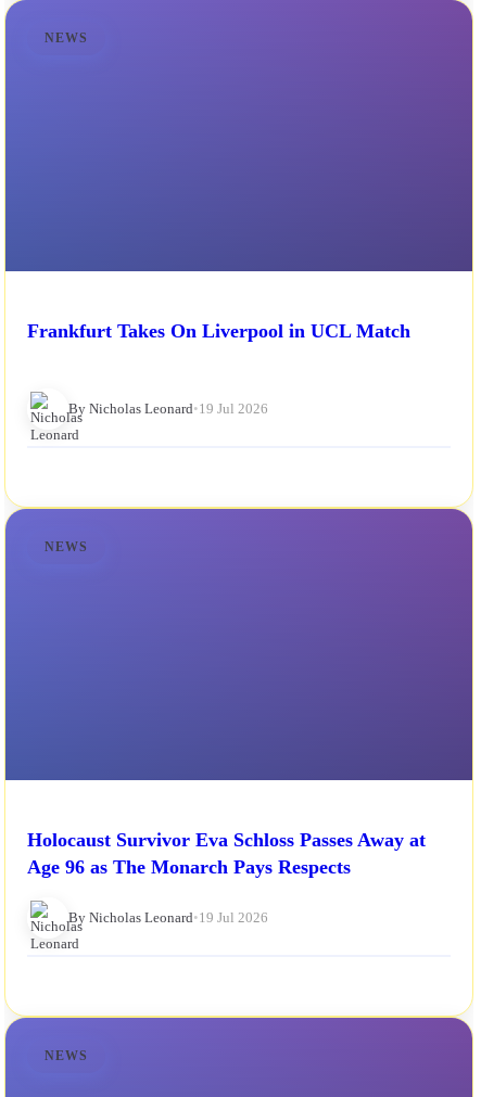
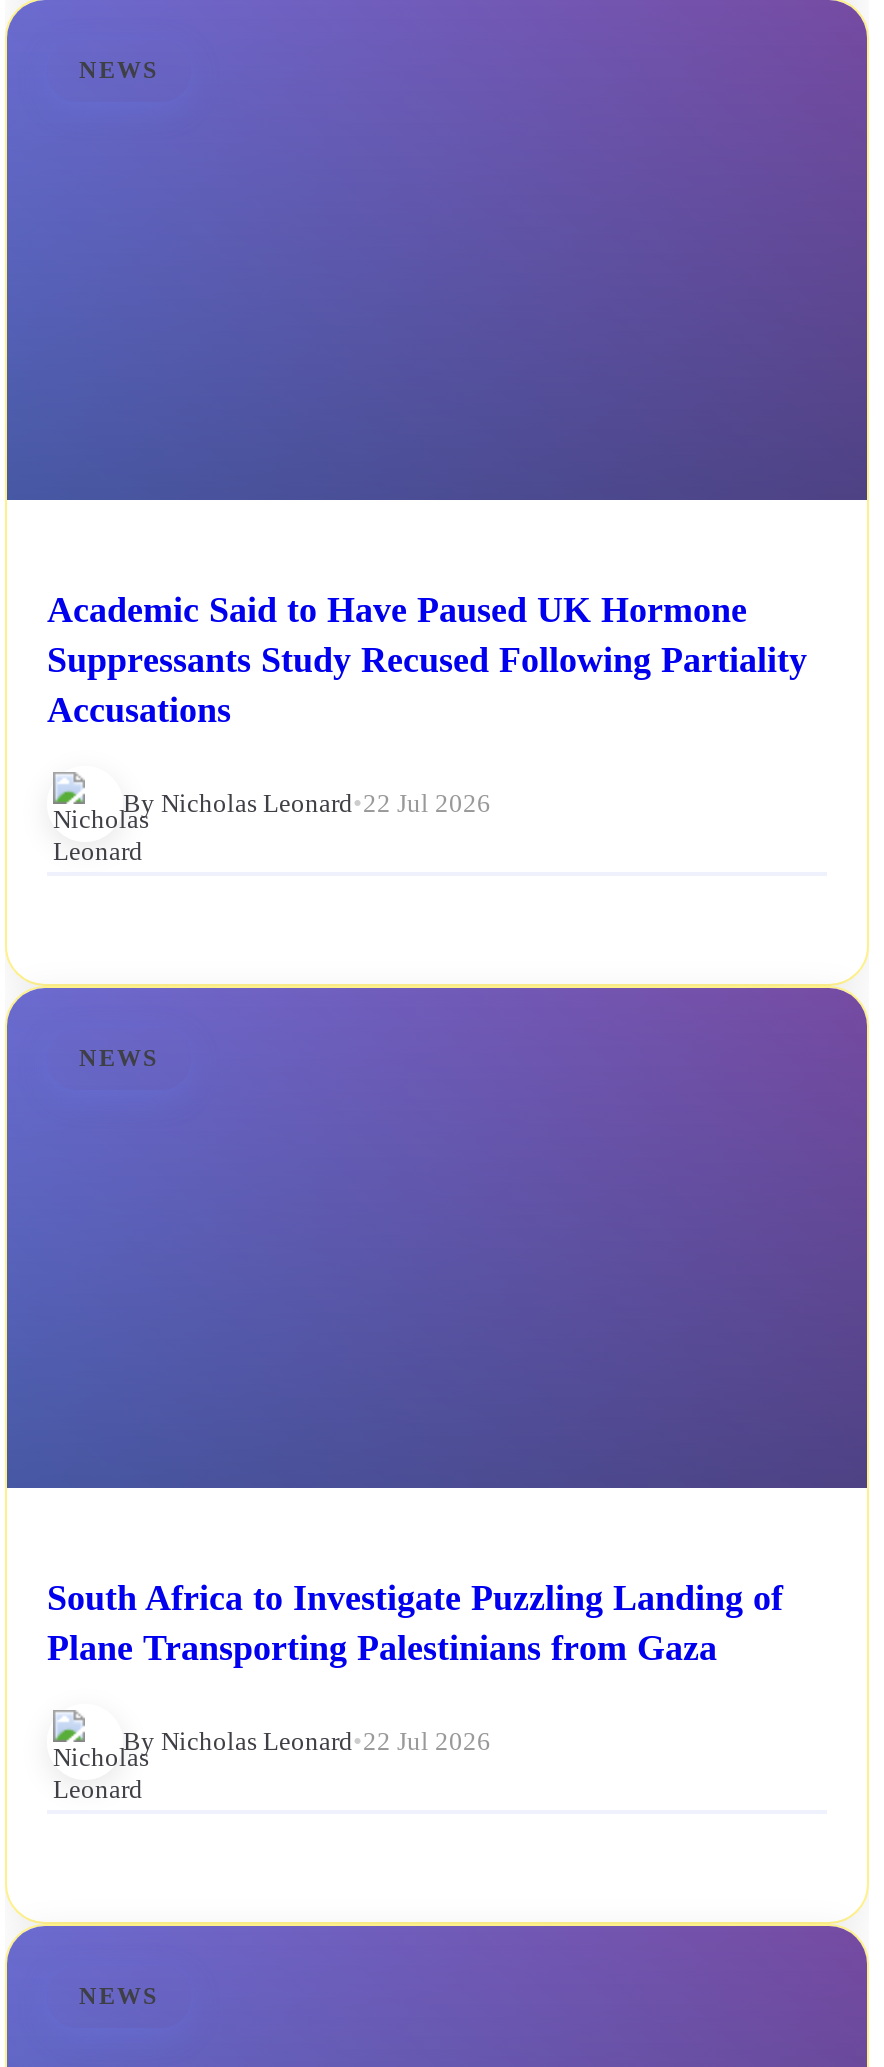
- Frankfurt Takes On Liverpool in UCL Match
+ Academic Said to Have Paused UK Hormone
+ Suppressants Study Recused Following Partiality
+ Accusations

- By Nicholas Leonard • 19 Jul 2026
+ By Nicholas Leonard • 22 Jul 2026

- Holocaust Survivor Eva Schloss Passes Away at
- Age 96 as The Monarch Pays Respects
+ South Africa to Investigate Puzzling Landing of
+ Plane Transporting Palestinians from Gaza

- By Nicholas Leonard • 19 Jul 2026
+ By Nicholas Leonard • 22 Jul 2026
